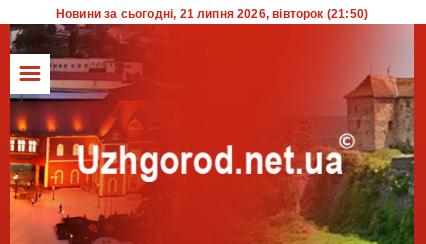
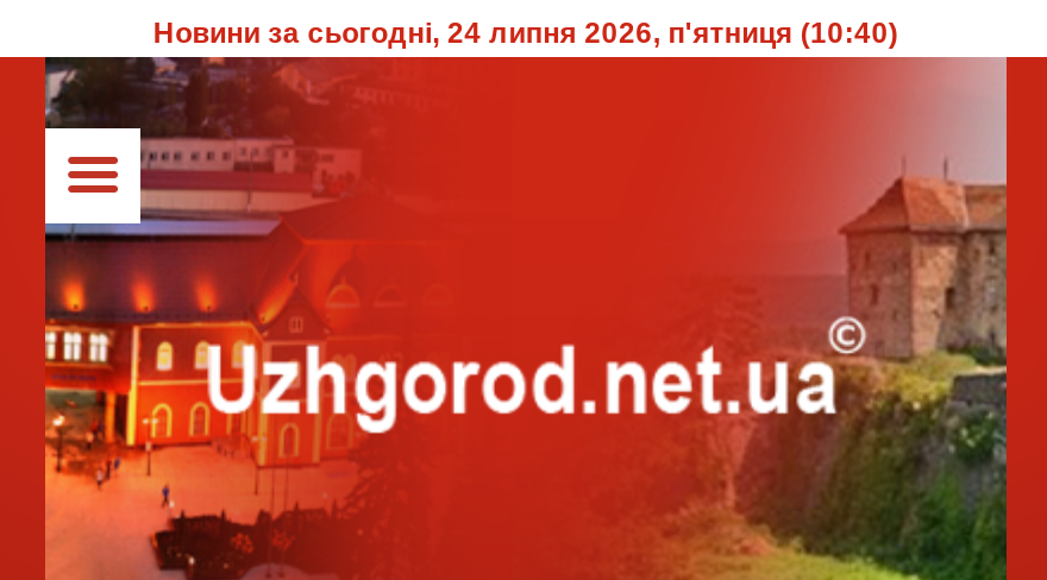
- Новини за сьогодні, 21 липня 2026, вівторок (21:50)
+ Новини за сьогодні, 24 липня 2026, п'ятниця (10:40)
